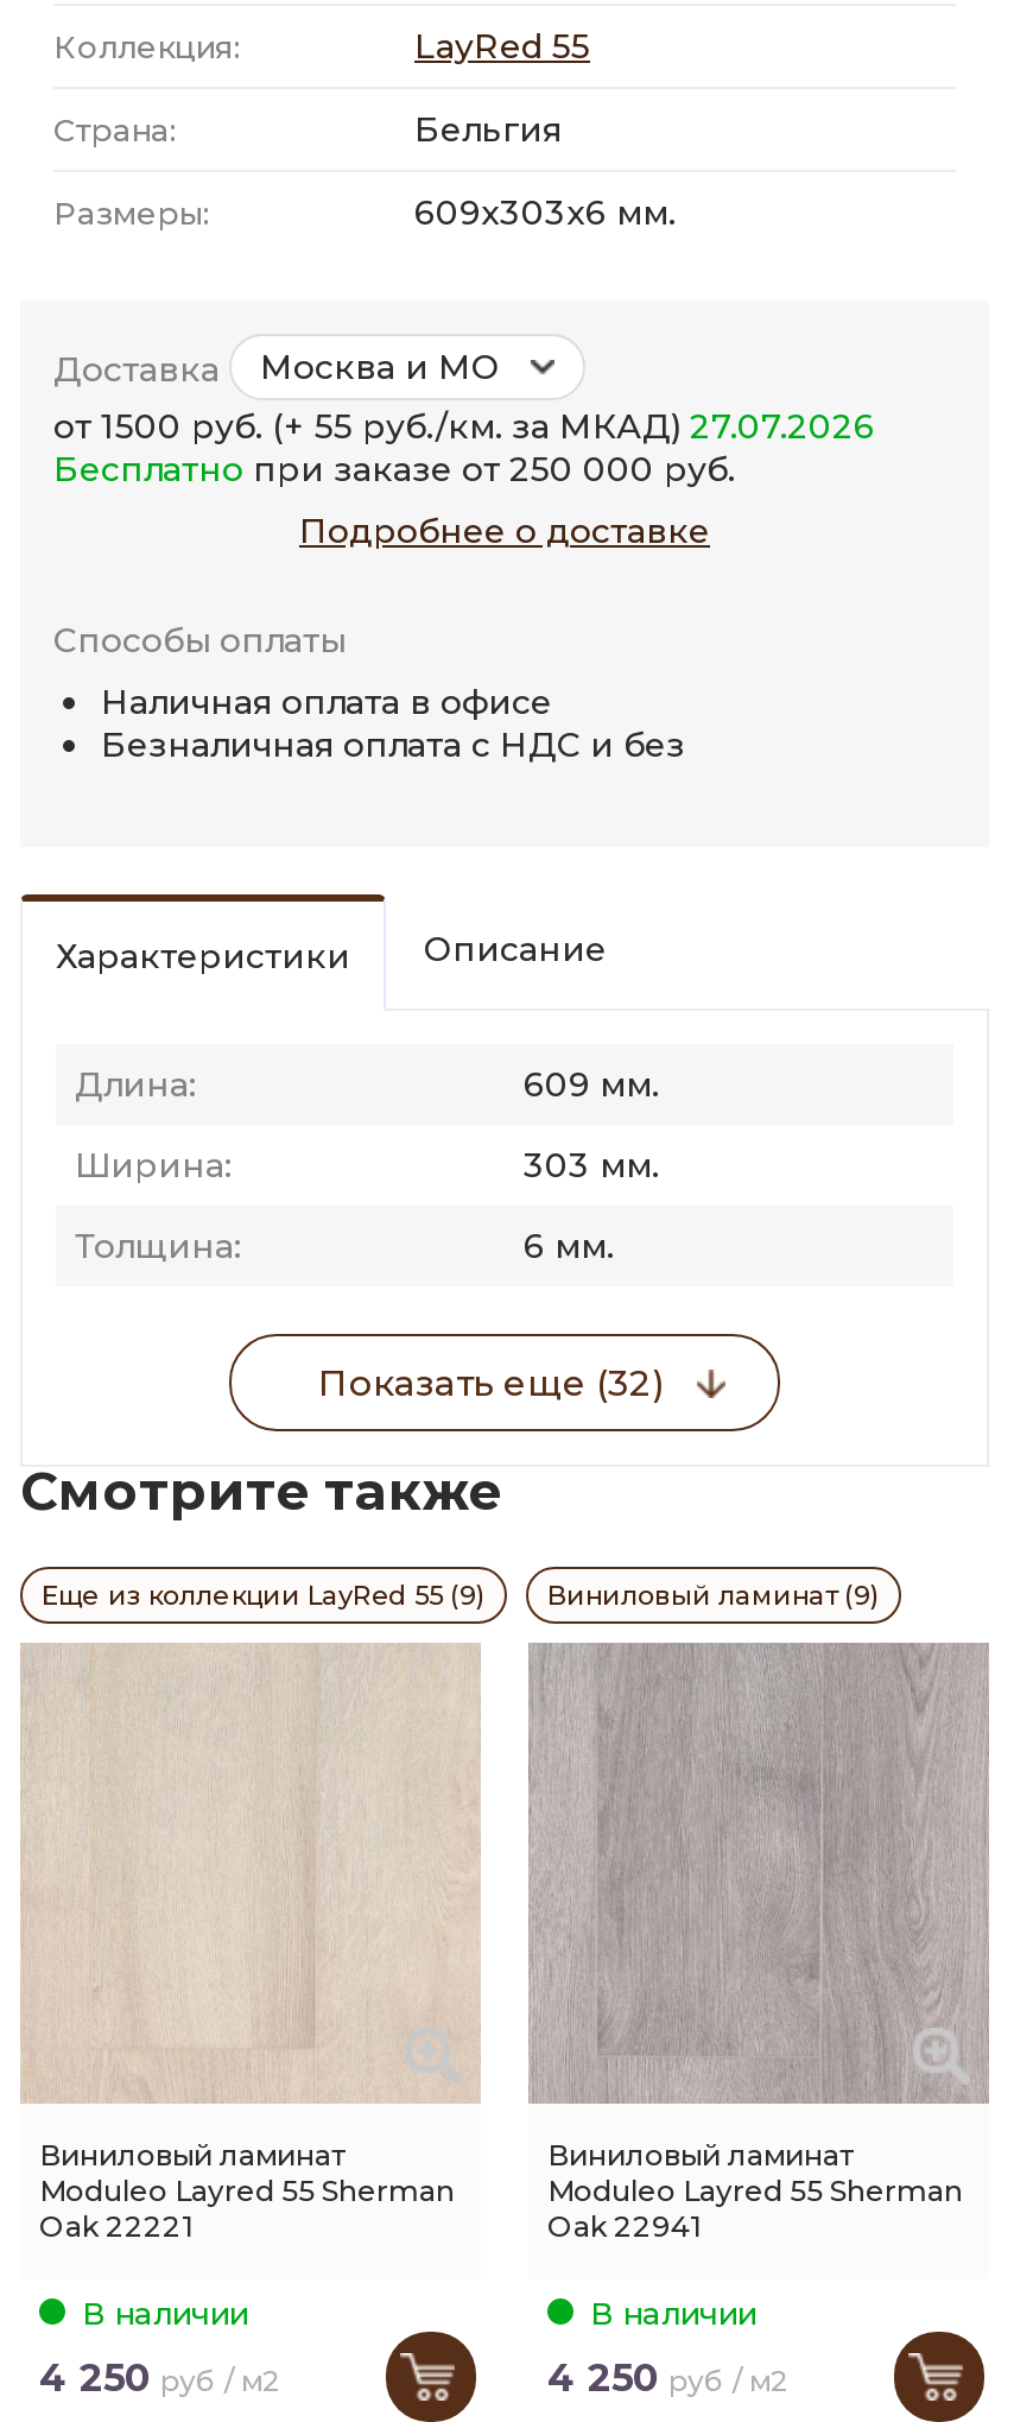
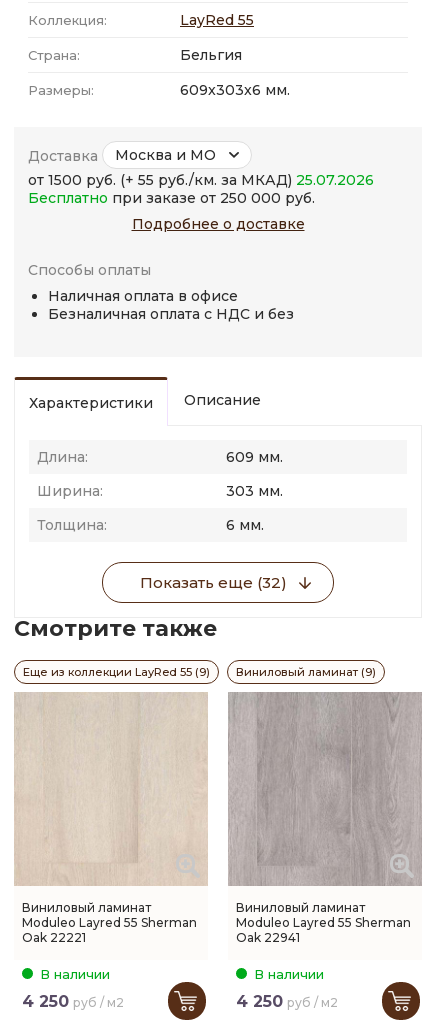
- от 1500 руб. (+ 55 руб./км. за МКАД) 27.07.2026
+ от 1500 руб. (+ 55 руб./км. за МКАД) 25.07.2026
